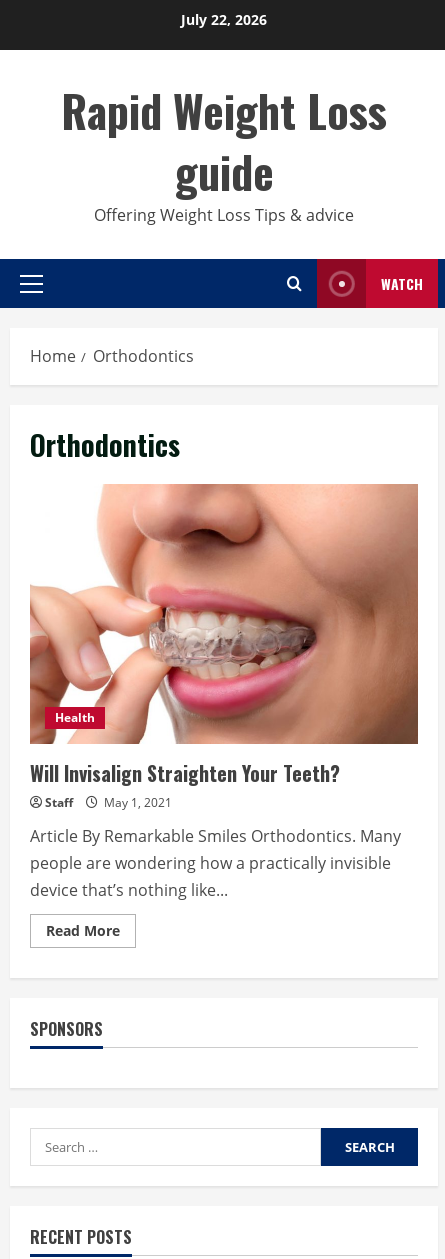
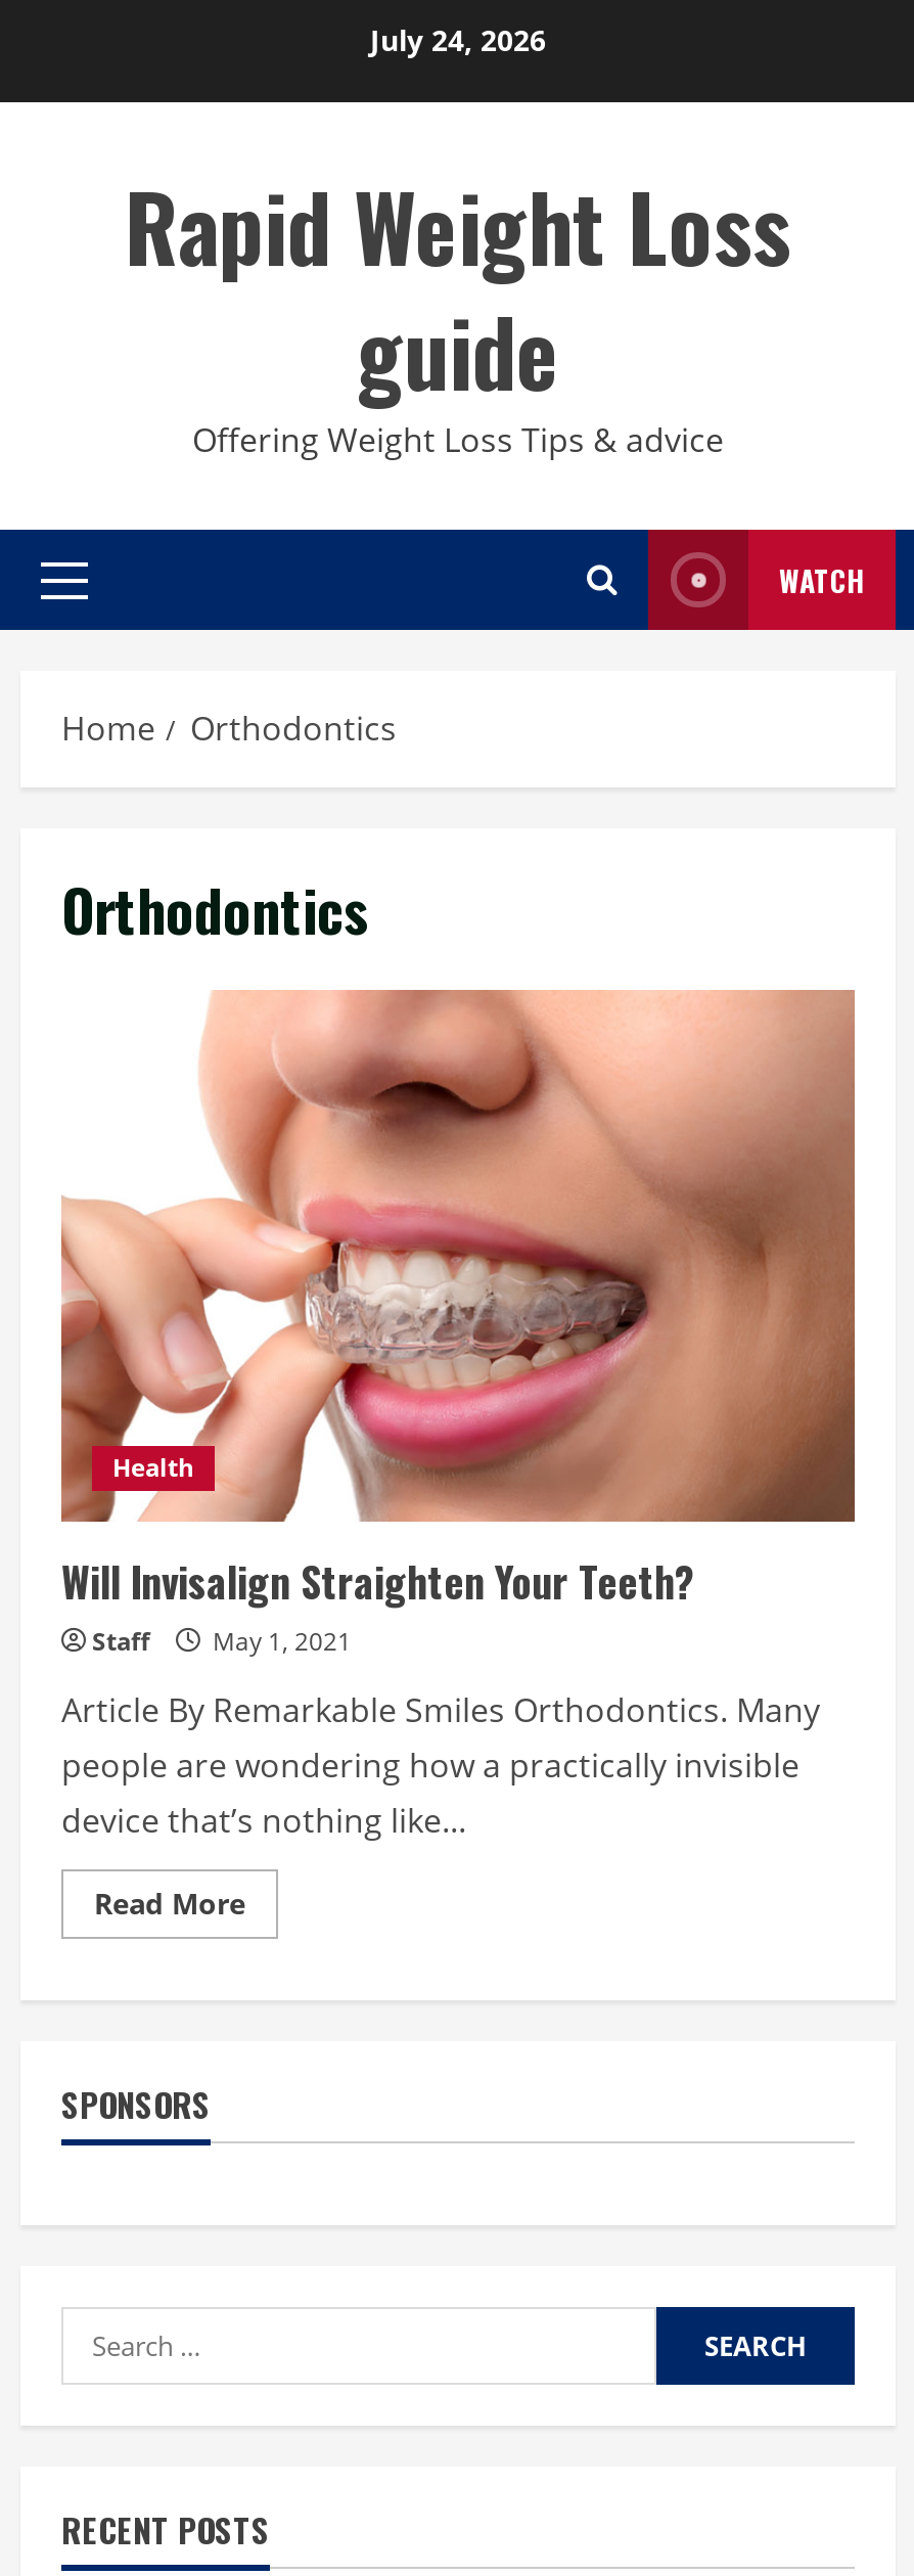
- July 22, 2026
+ July 24, 2026
